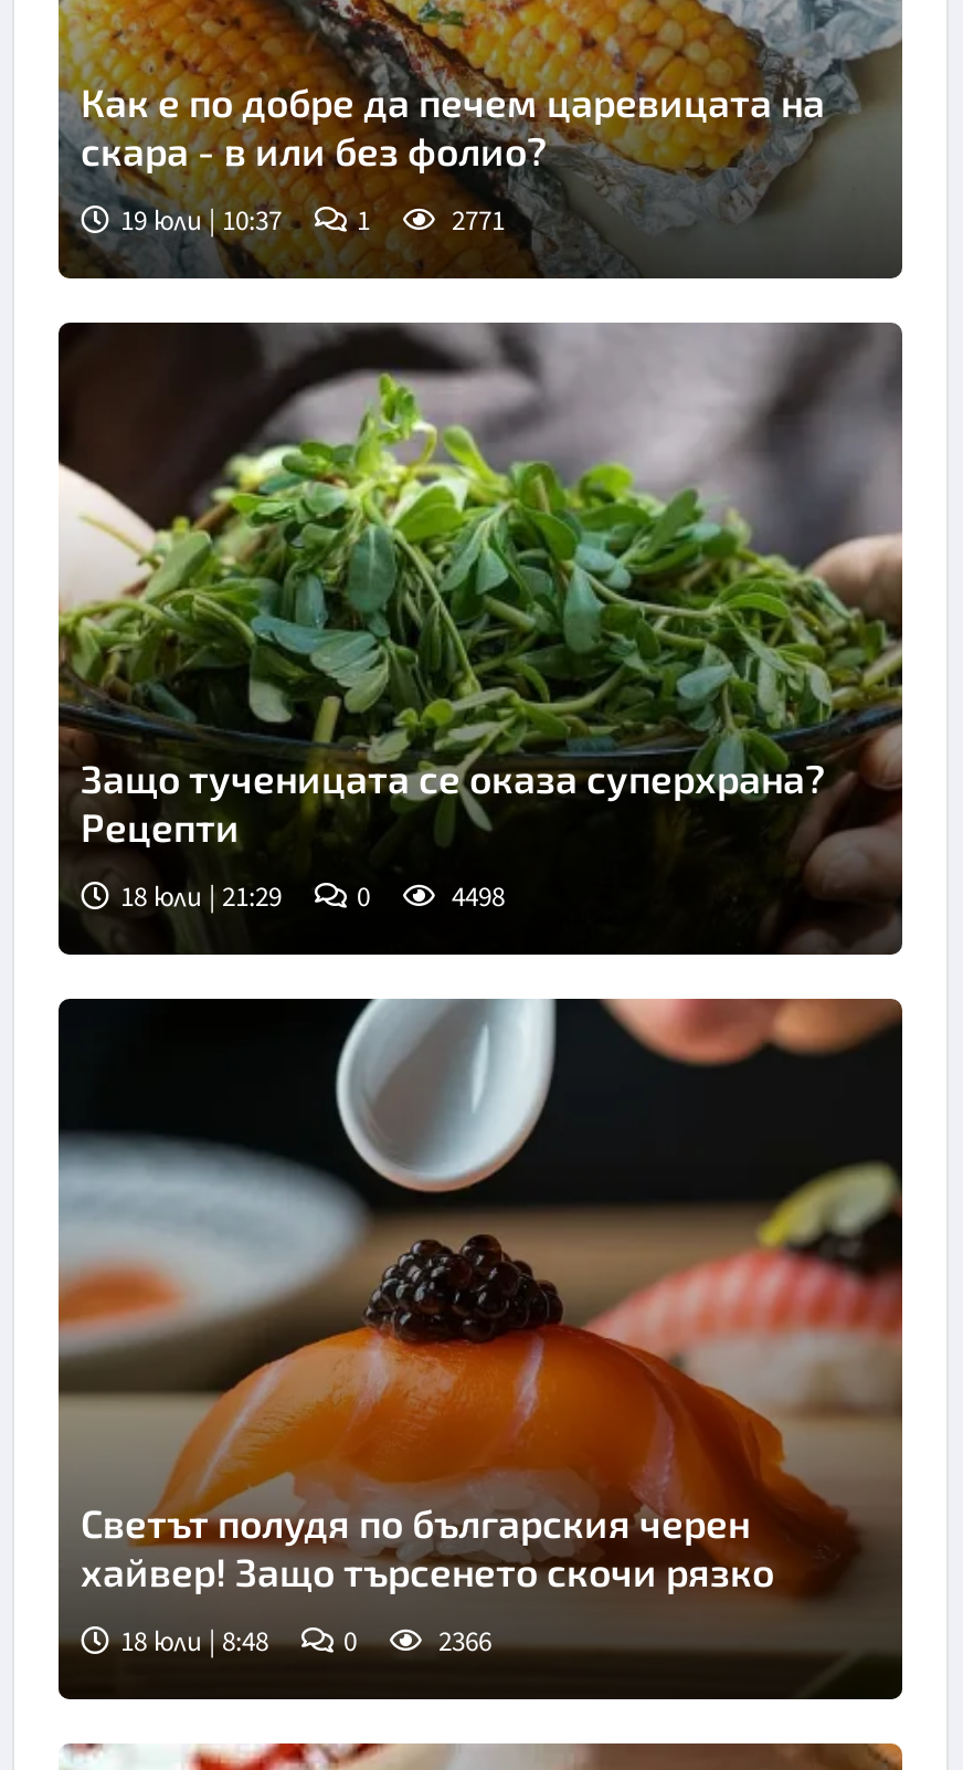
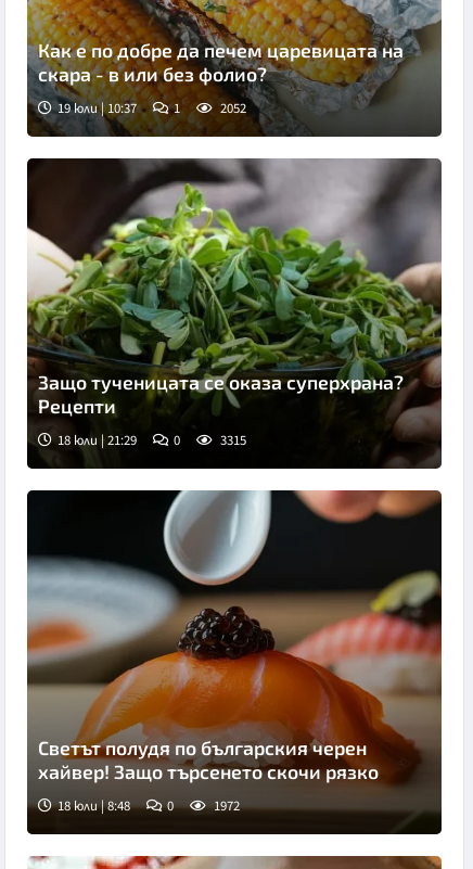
- 2771
+ 2052

- 4498
+ 3315

- 2366
+ 1972
